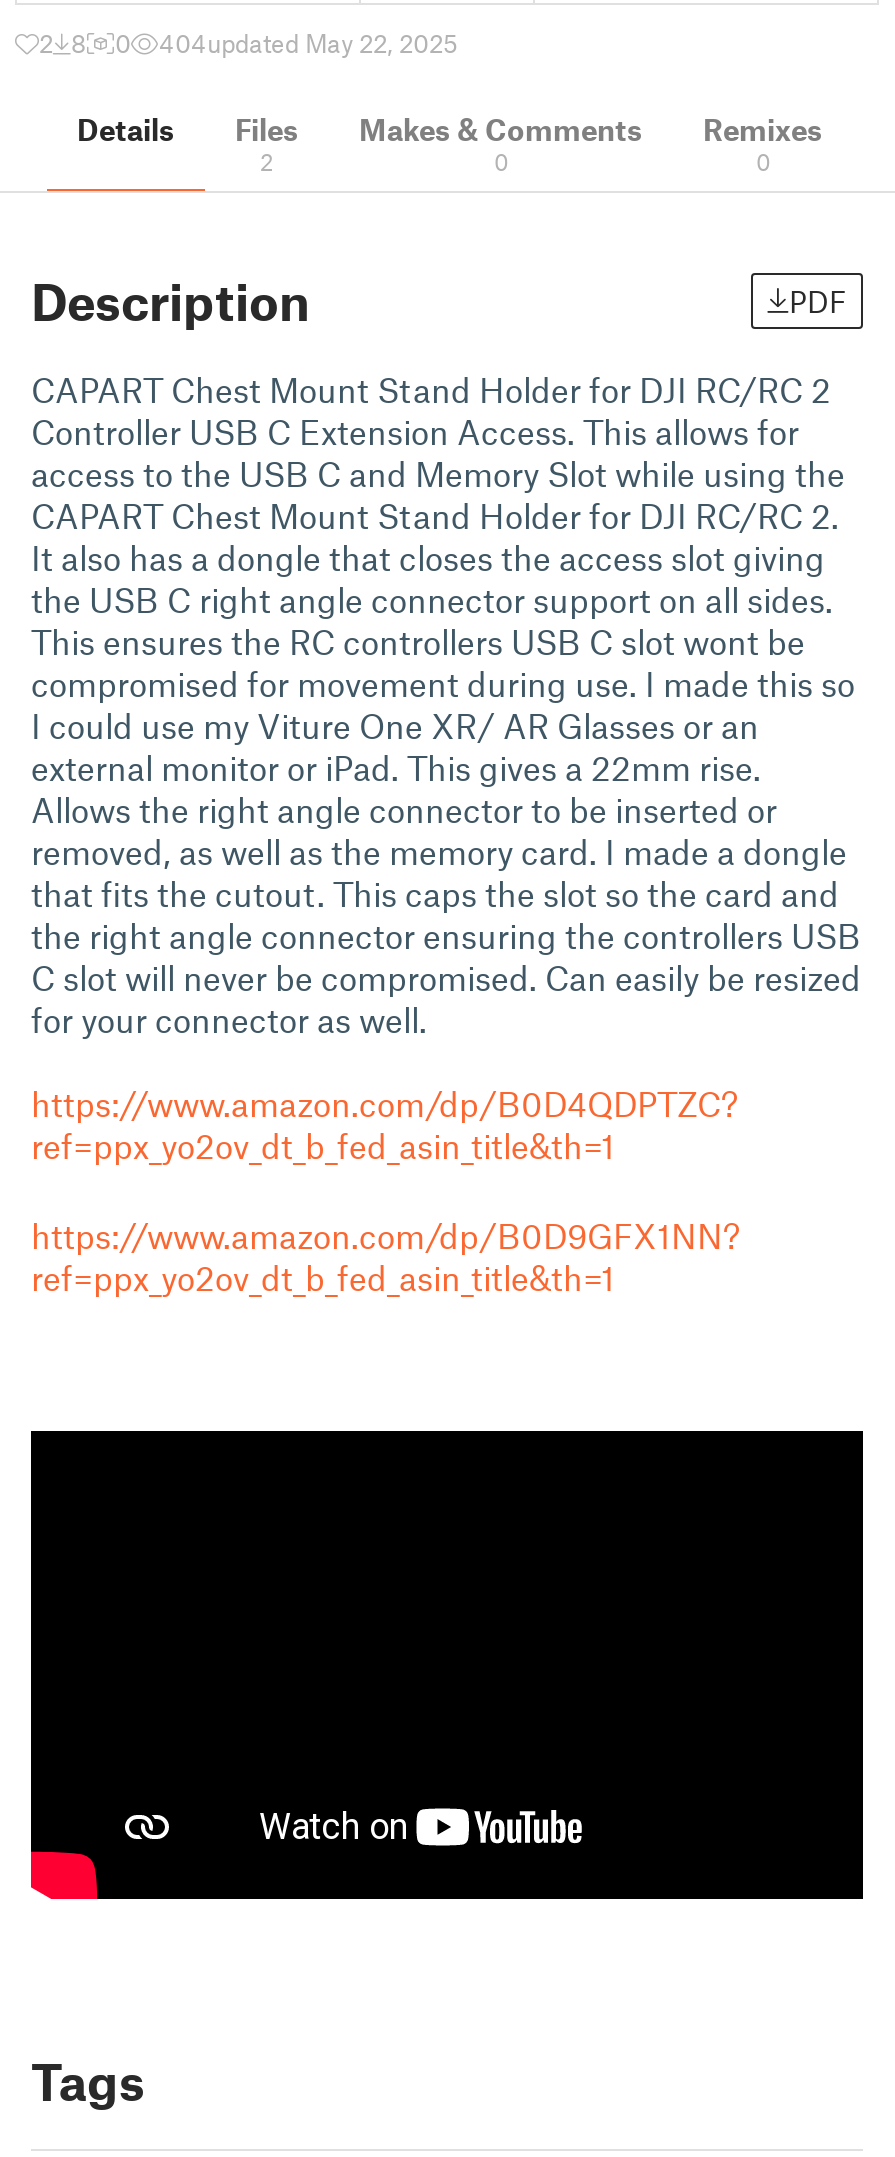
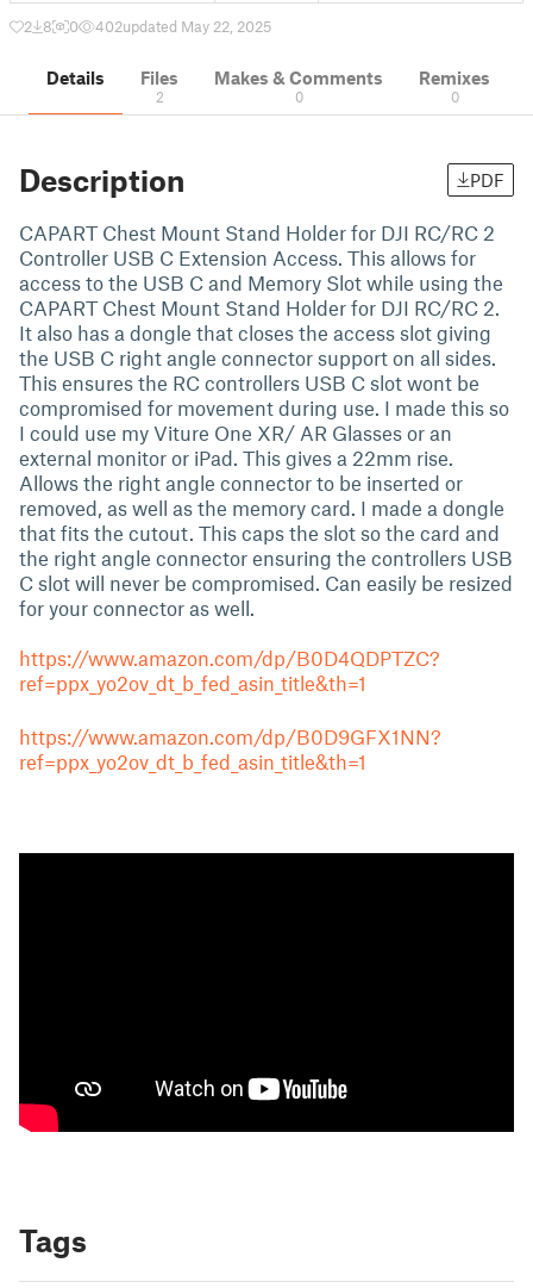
- 404updated May 22, 2025
+ 402updated May 22, 2025
